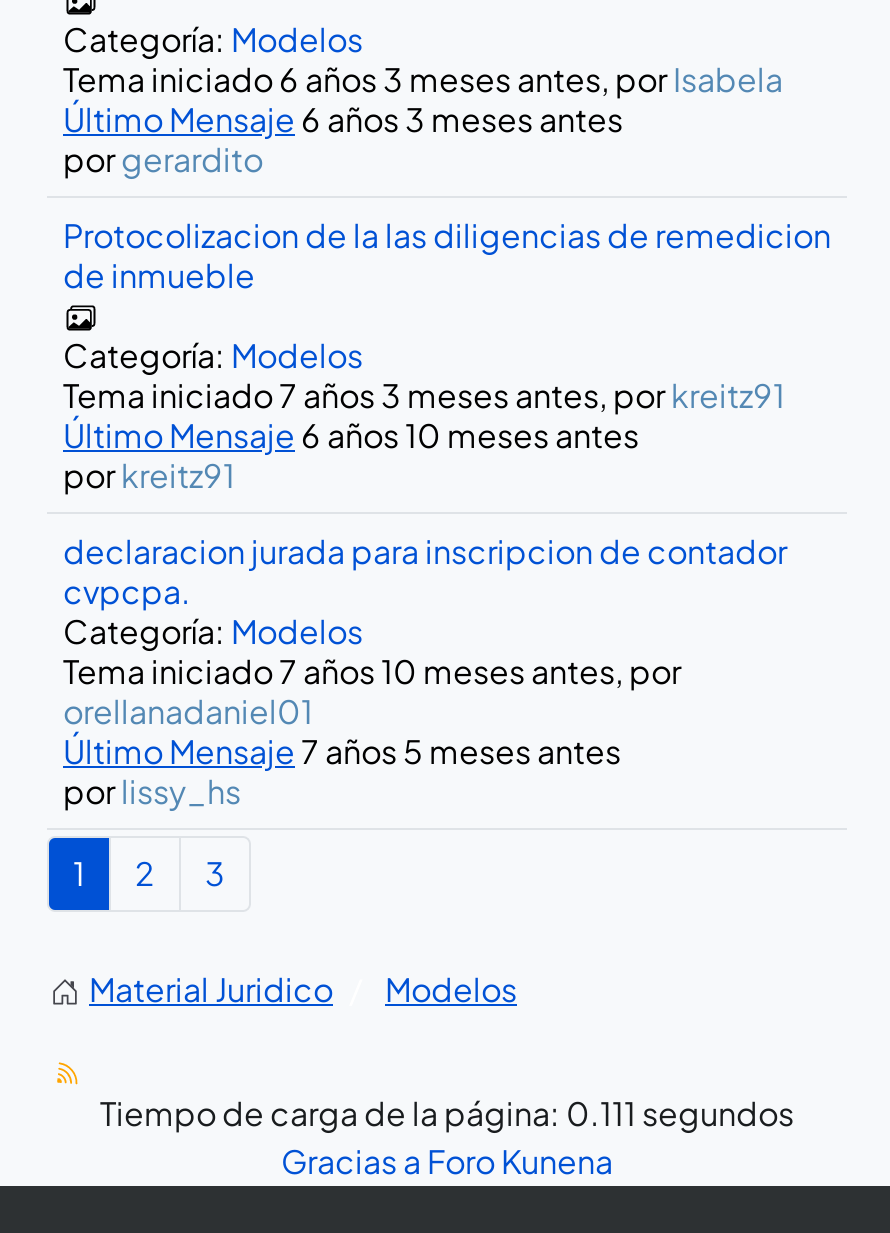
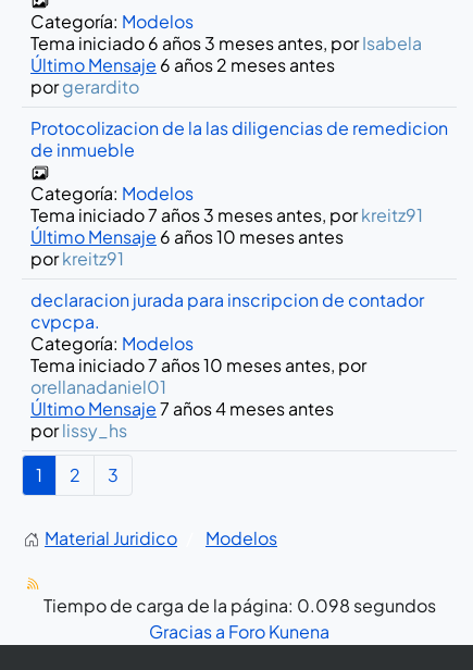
- Último Mensaje 6 años 3 meses antes
+ Último Mensaje 6 años 2 meses antes

- Último Mensaje 7 años 5 meses antes
+ Último Mensaje 7 años 4 meses antes

- Tiempo de carga de la página: 0.111 segundos
+ Tiempo de carga de la página: 0.098 segundos
